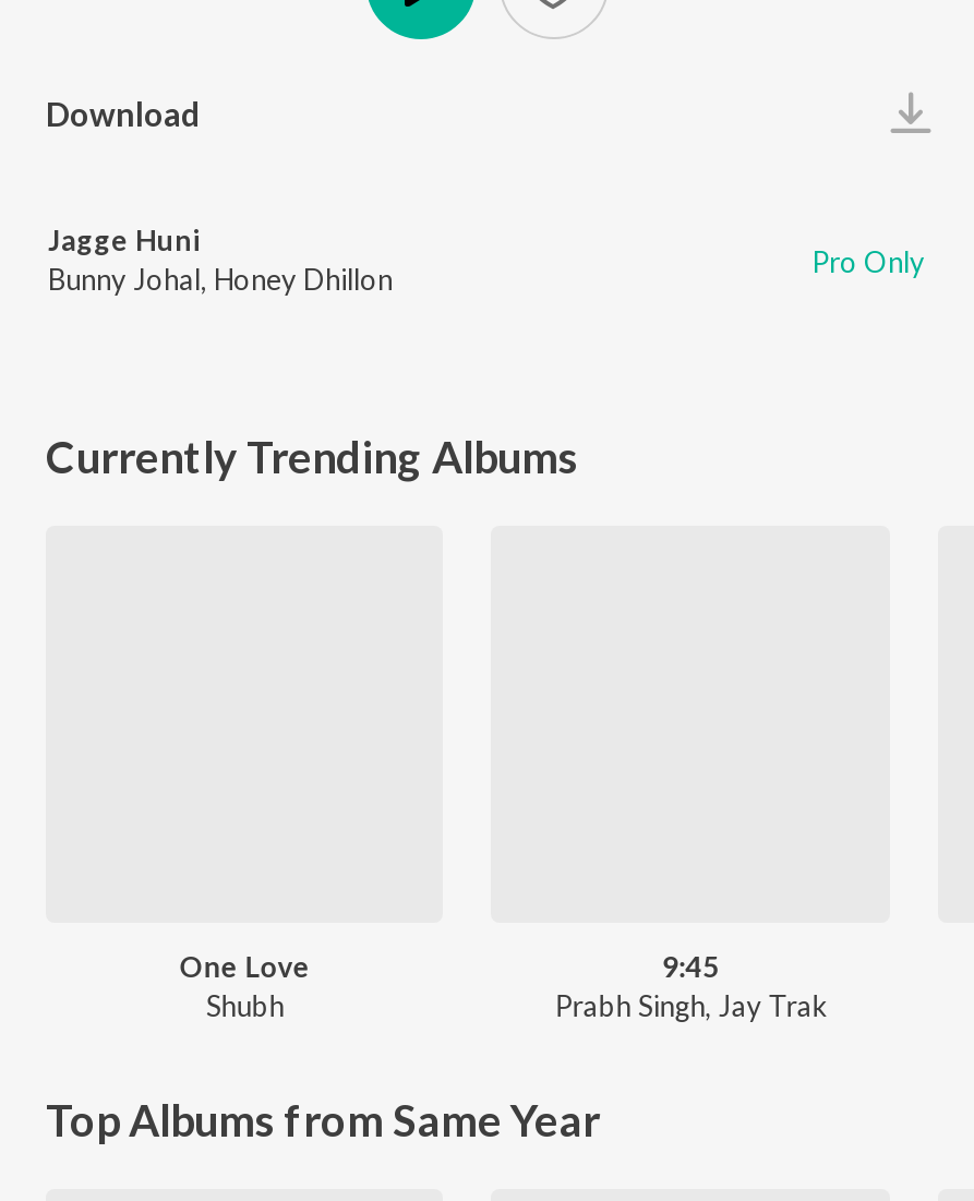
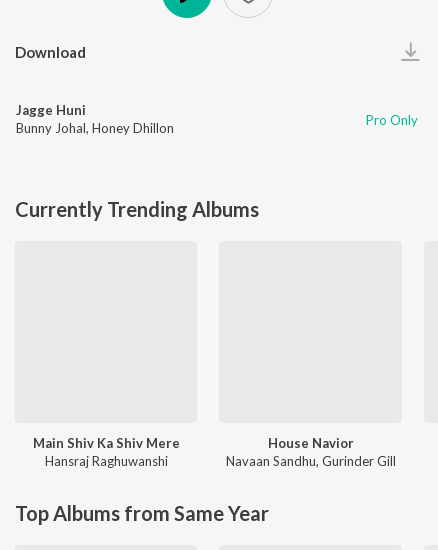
- One Love
- Shubh
+ Main Shiv Ka Shiv Mere
+ Hansraj Raghuwanshi

- 9:45
- Prabh Singh, Jay Trak
+ House Navior
+ Navaan Sandhu, Gurinder Gill
